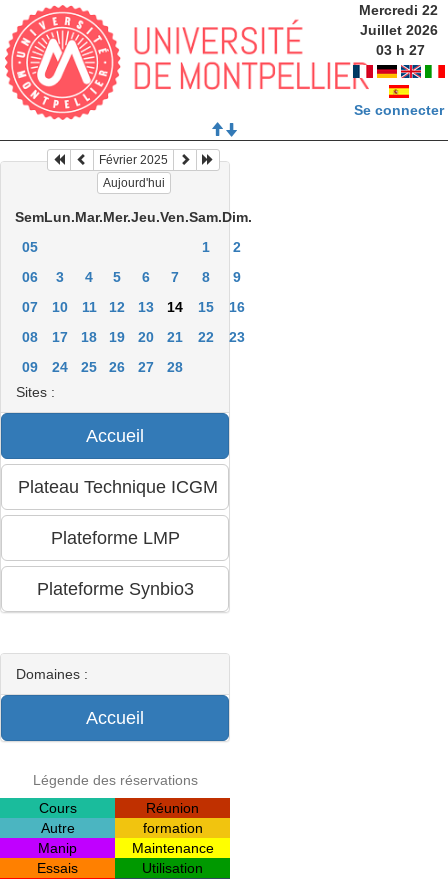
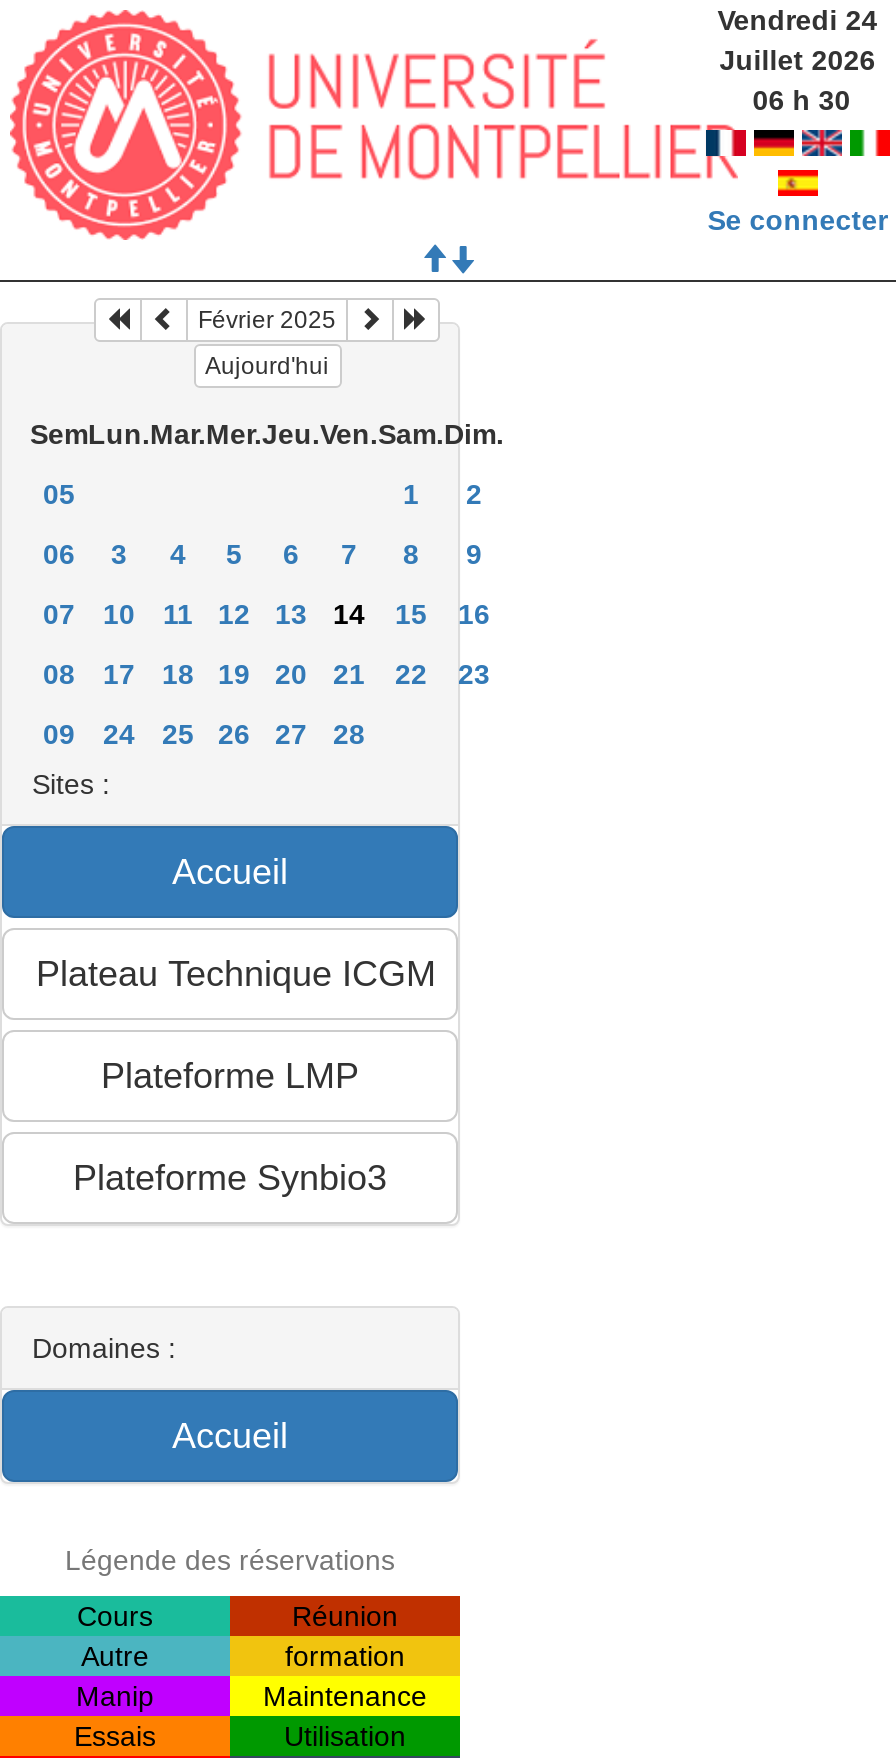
- Mercredi 22
+ Vendredi 24

- 03 h 27
+ 06 h 30
